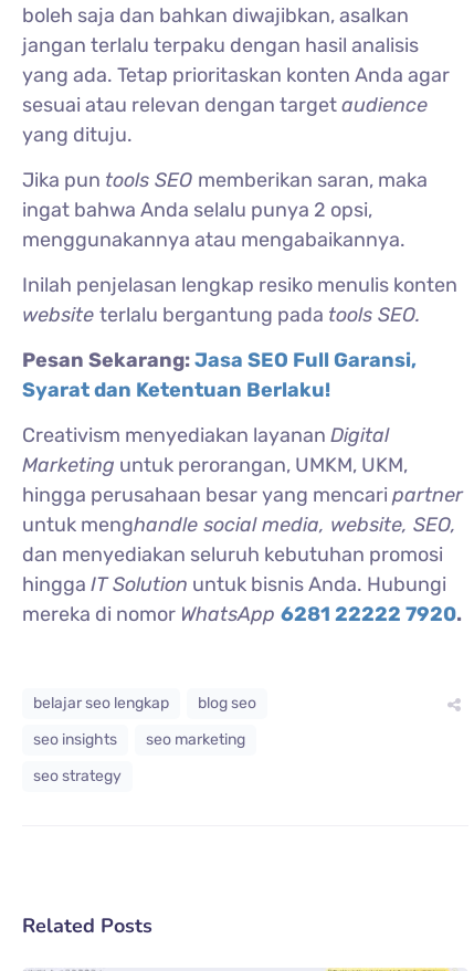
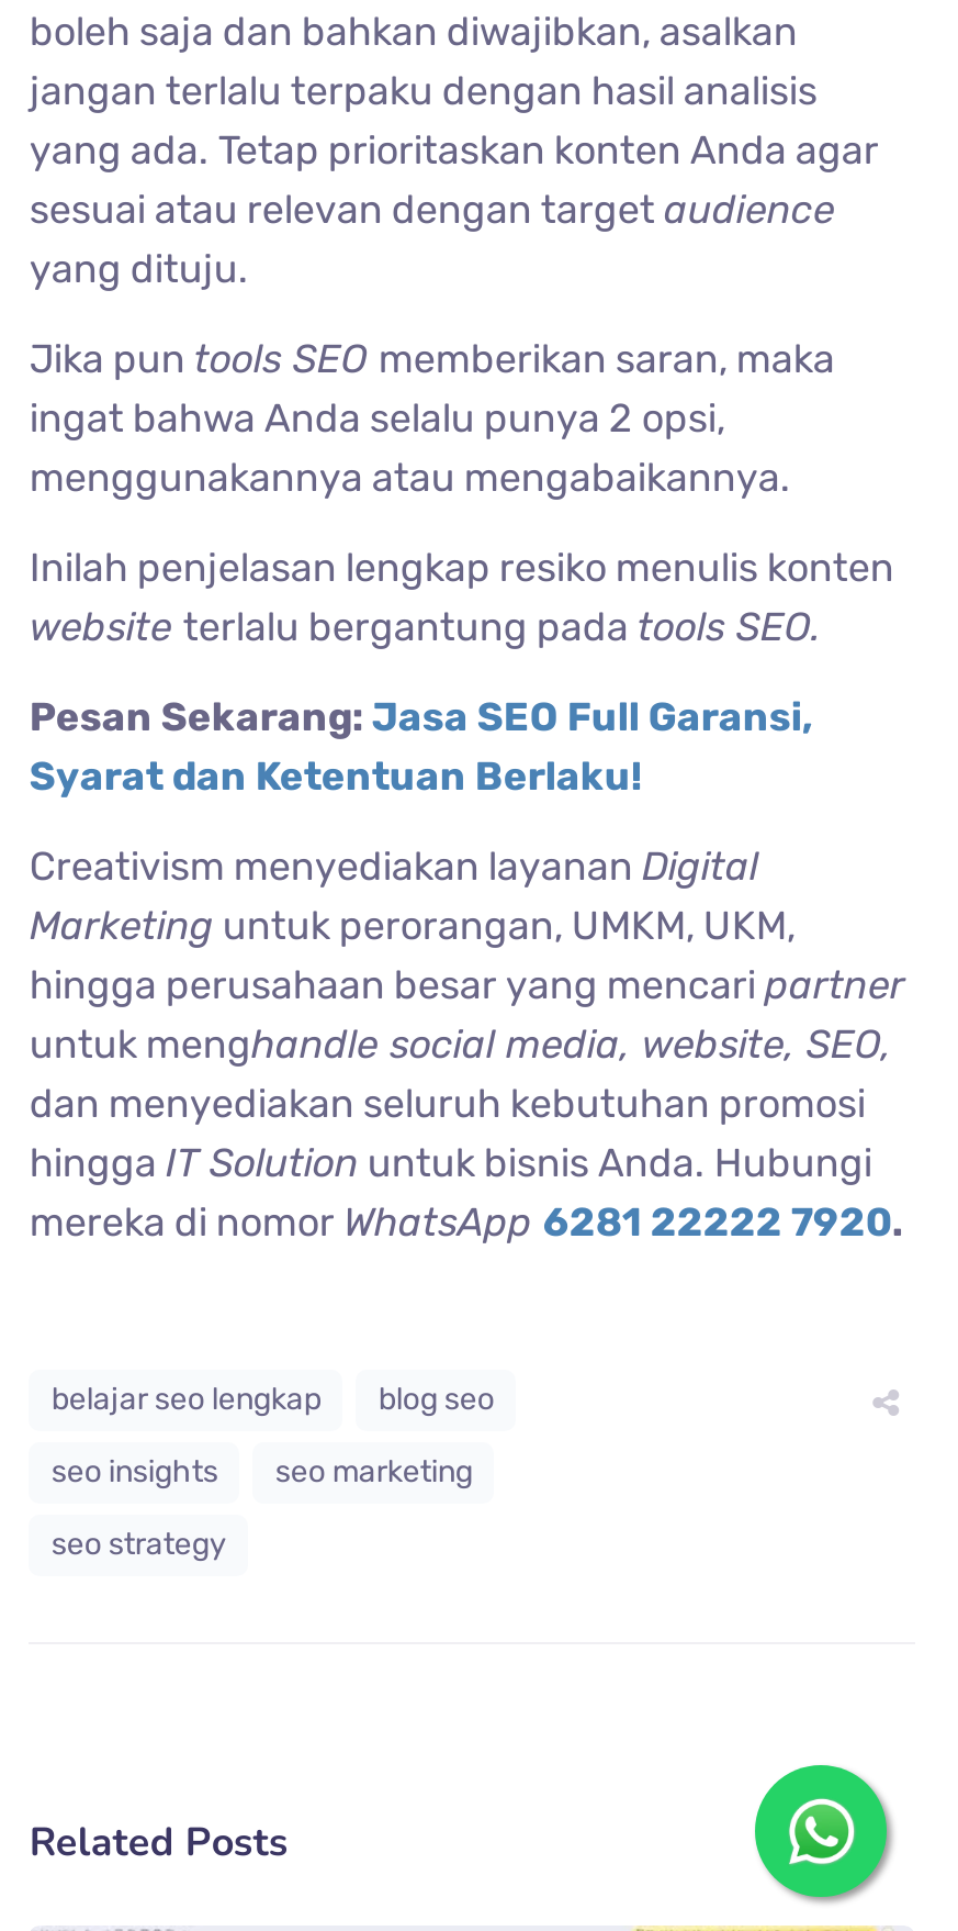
+ [image]
